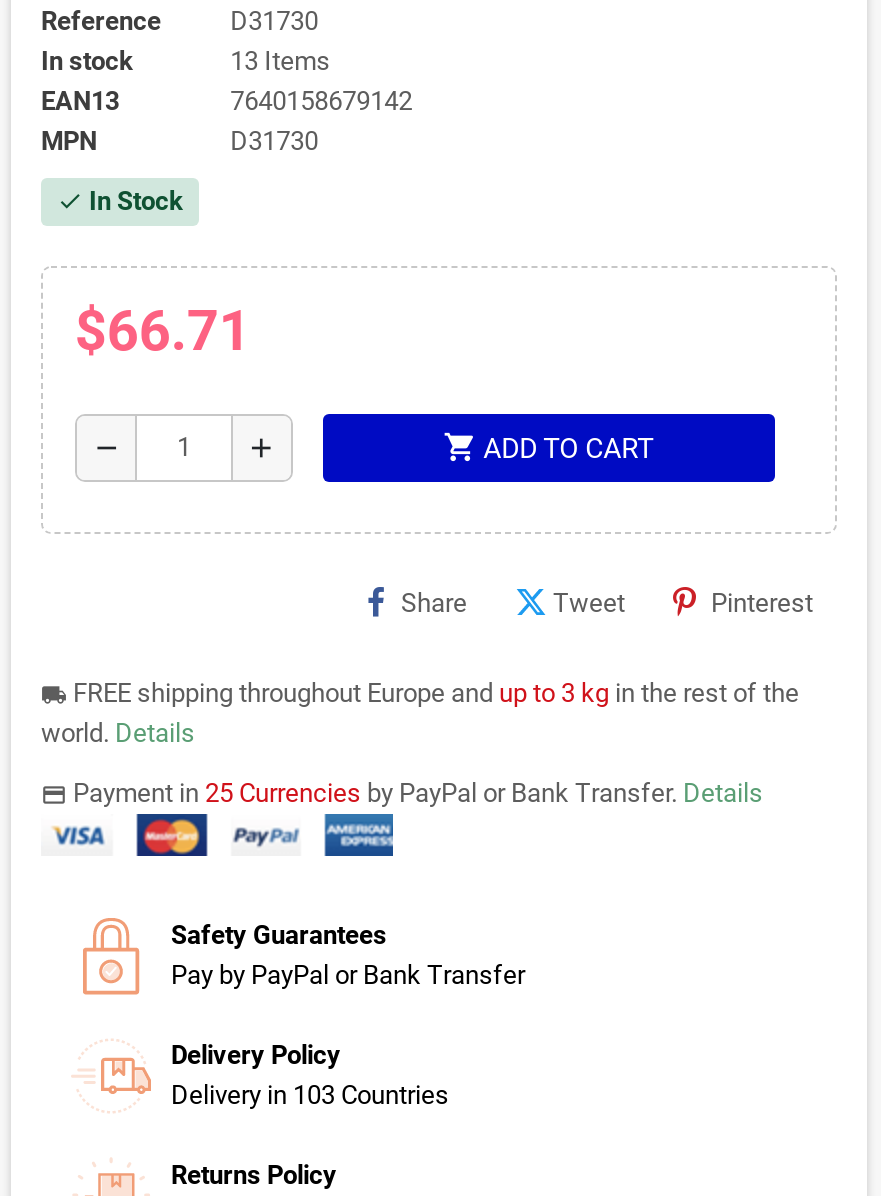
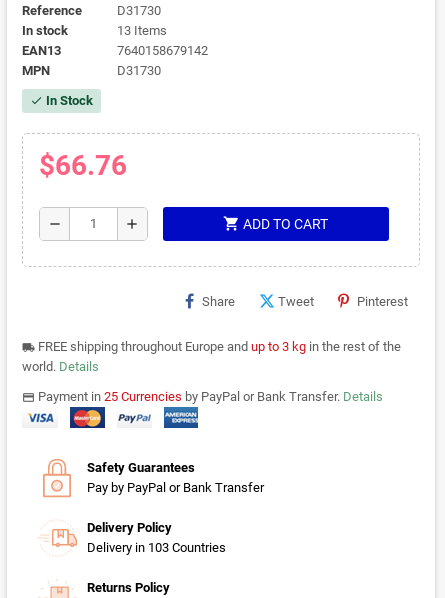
- $66.71
+ $66.76
